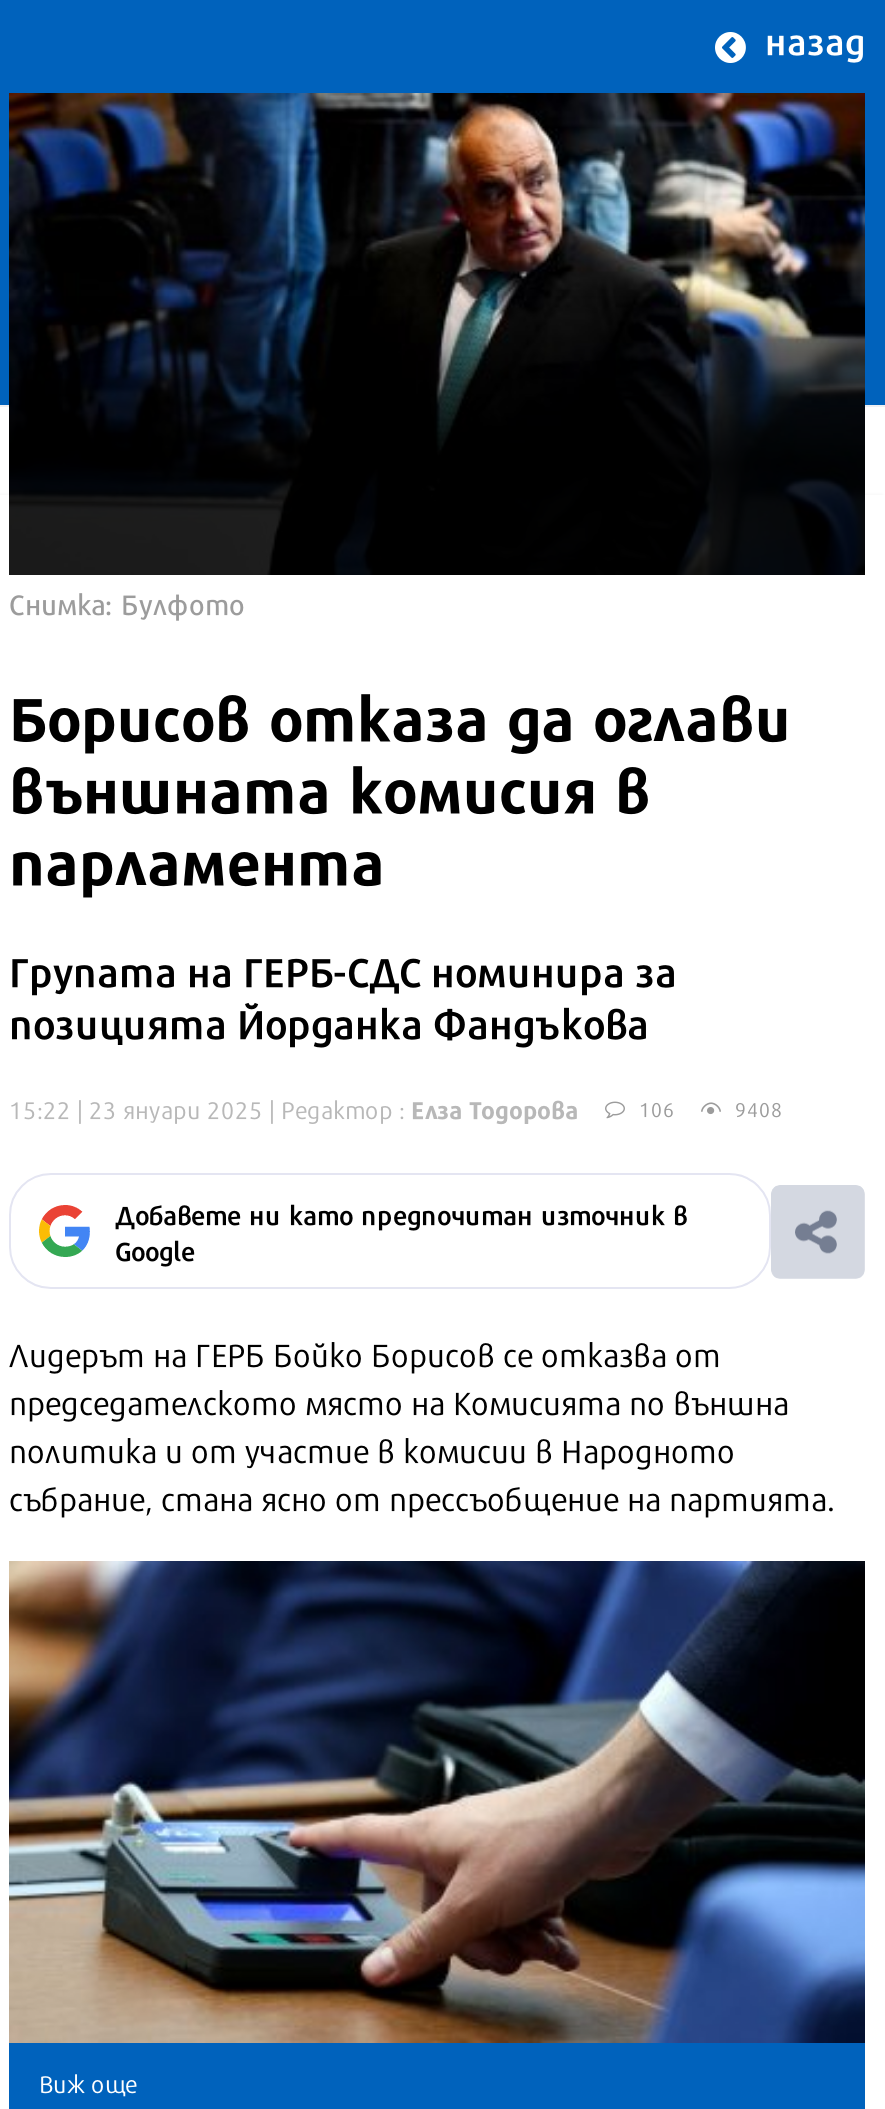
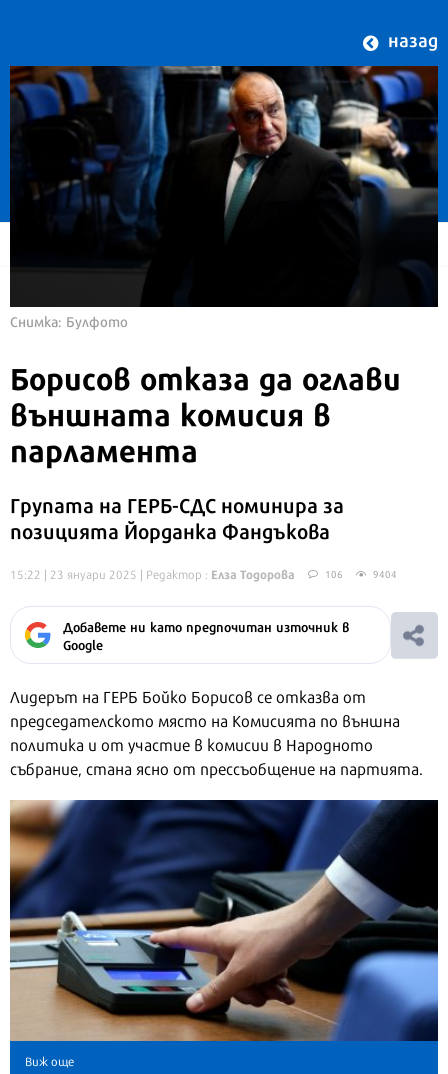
- 9408
+ 9404
